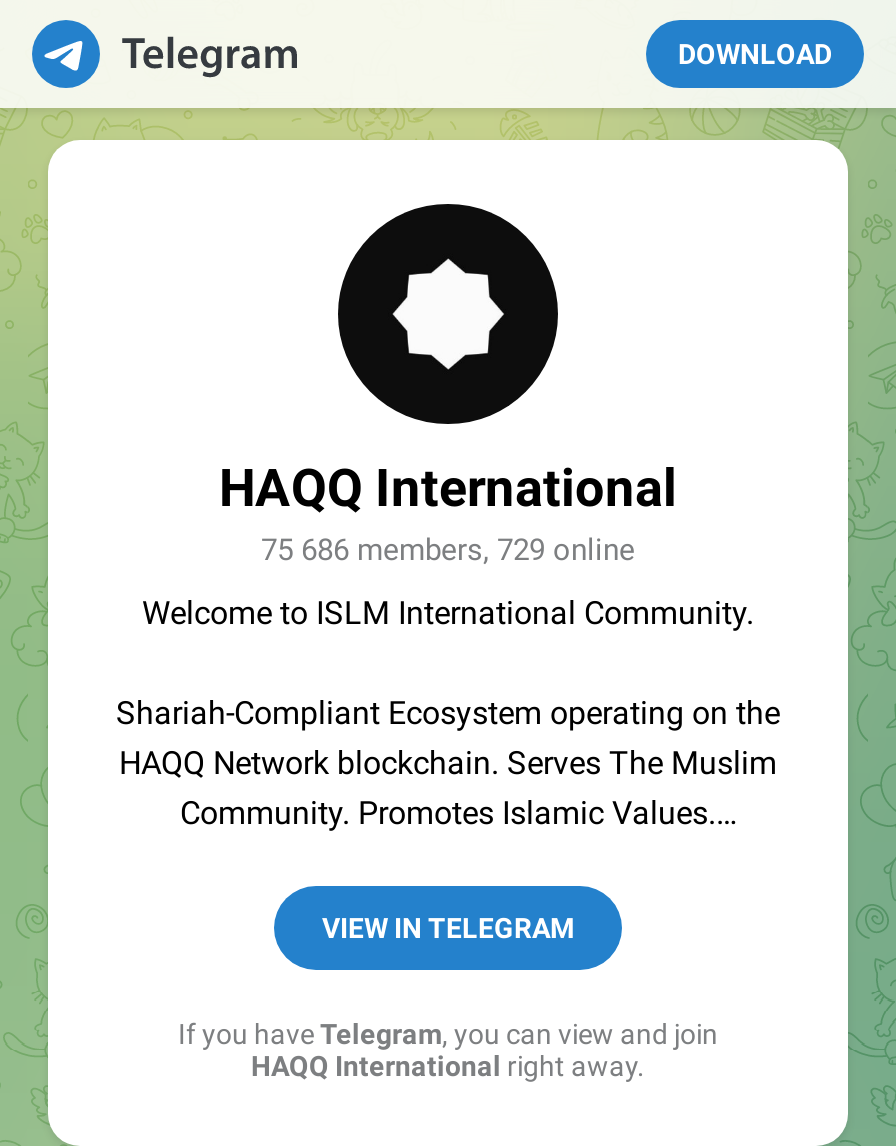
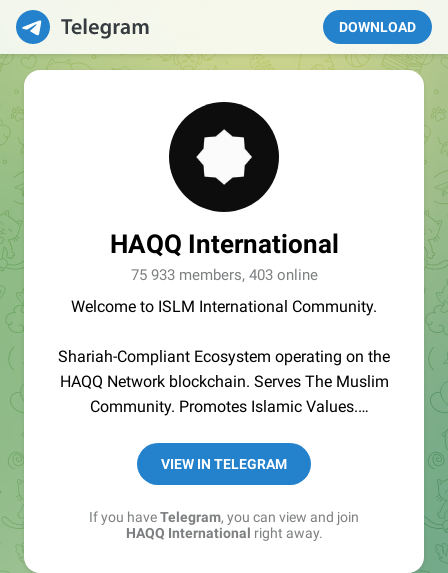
- 75 686 members, 729 online
+ 75 933 members, 403 online
